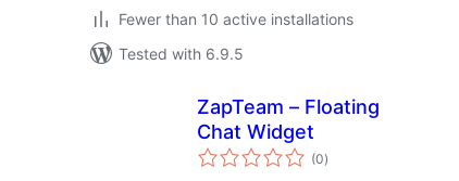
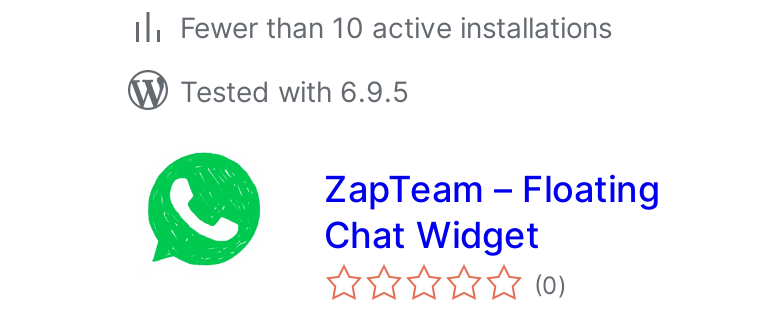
+ [image]
